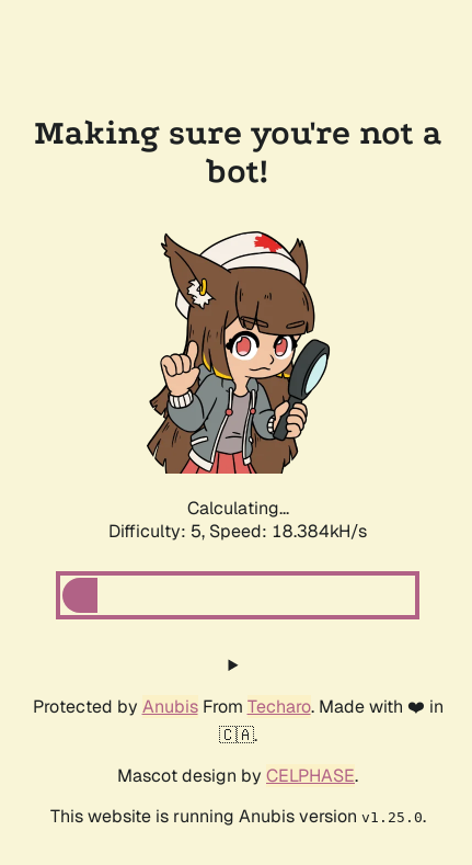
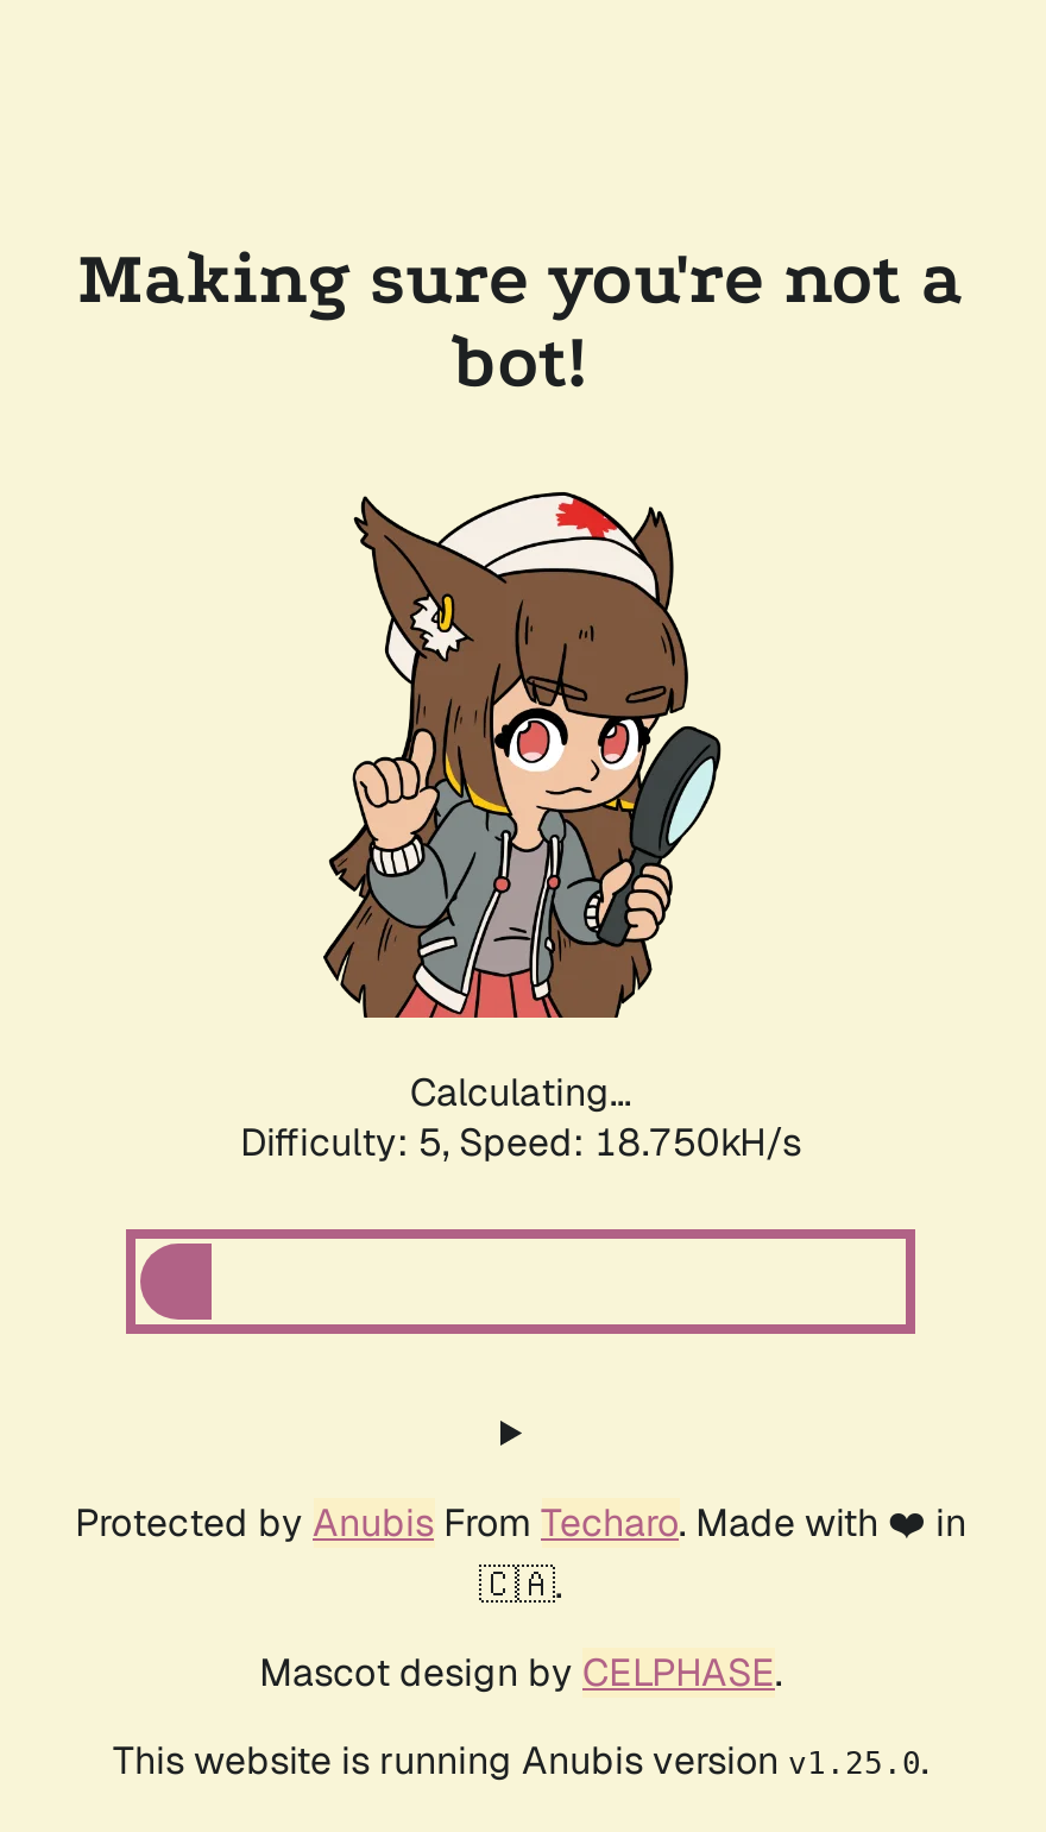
- Difficulty: 5, Speed: 18.384kH/s
+ Difficulty: 5, Speed: 18.750kH/s
